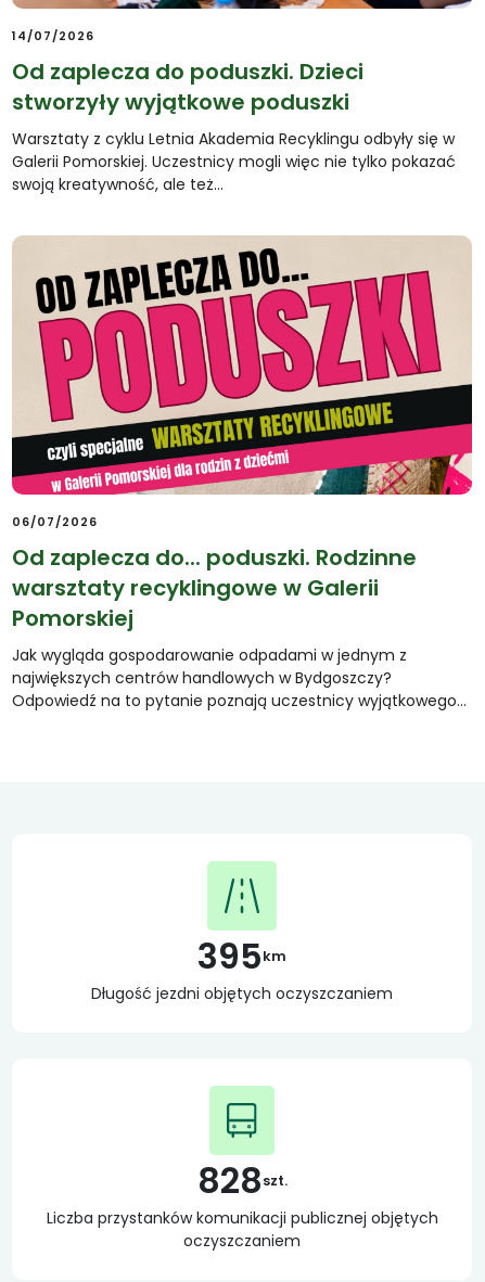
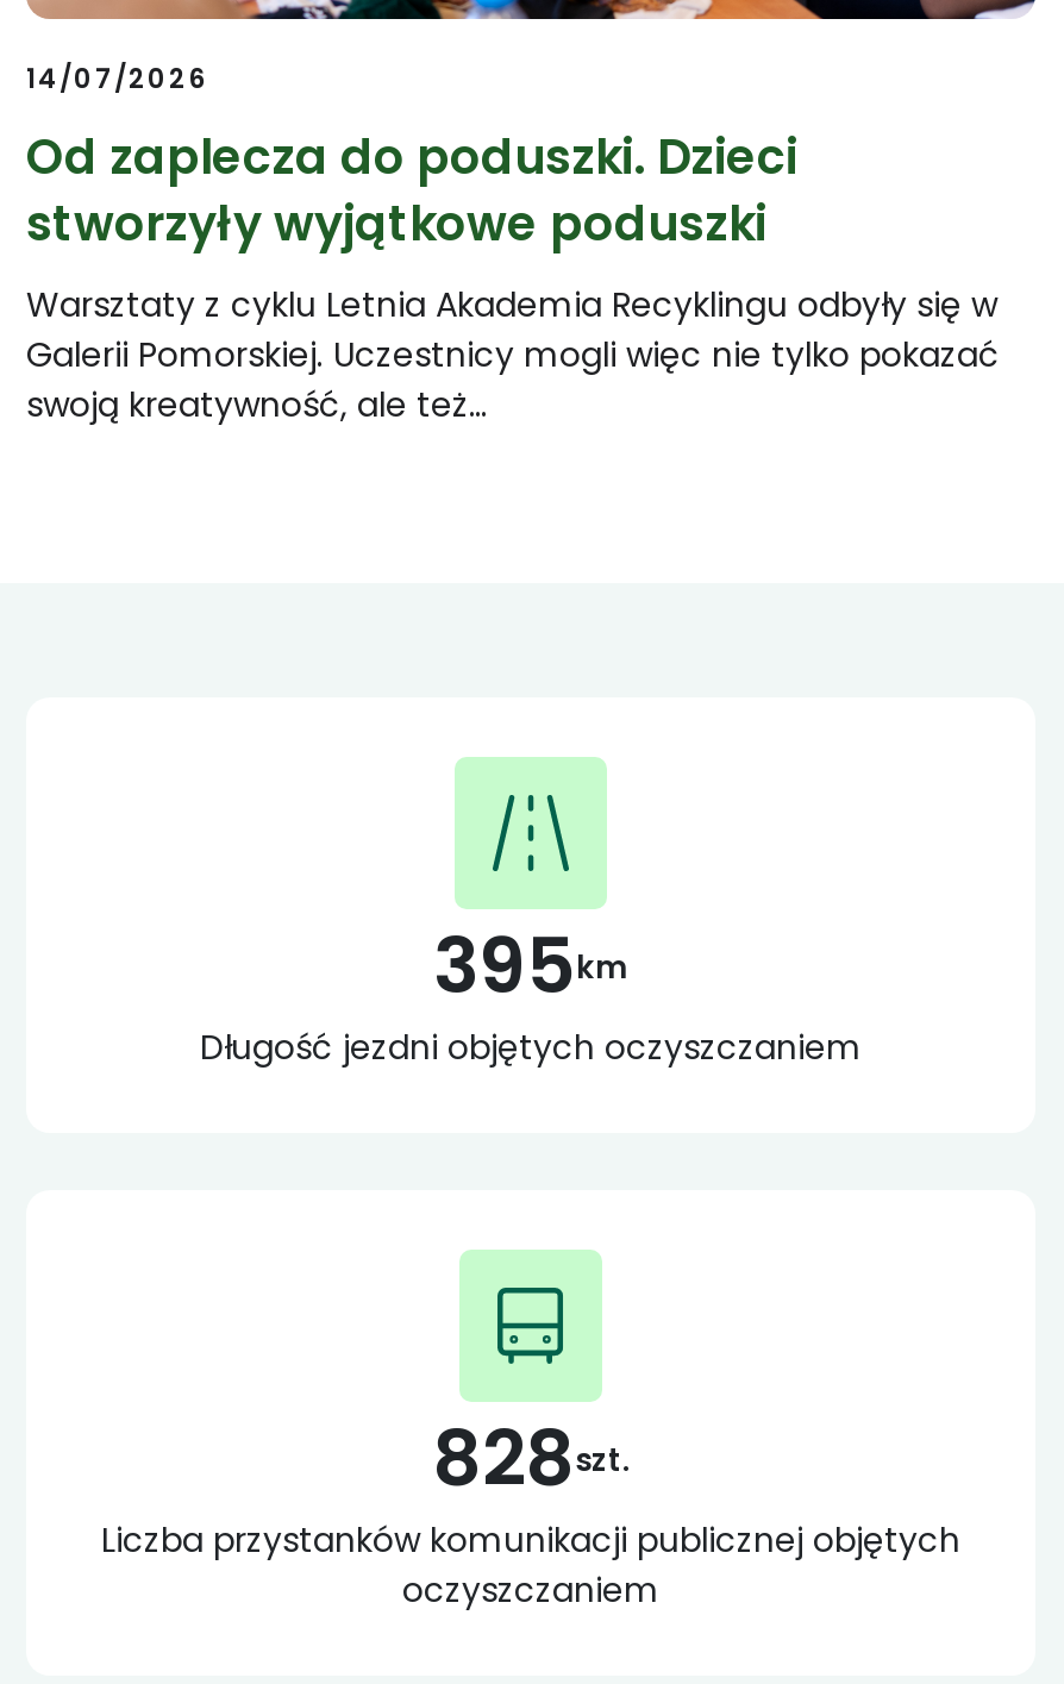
- [image]
- 06/07/2026
- Od zaplecza do... poduszki. Rodzinne
- warsztaty recyklingowe w Galerii
- Pomorskiej
- Jak wygląda gospodarowanie odpadami w jednym z
- największych centrów handlowych w Bydgoszczy?
- Odpowiedź na to pytanie poznają uczestnicy wyjątkowego…
